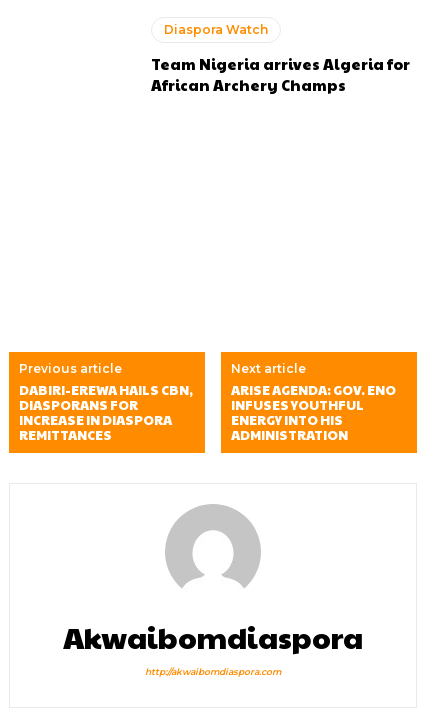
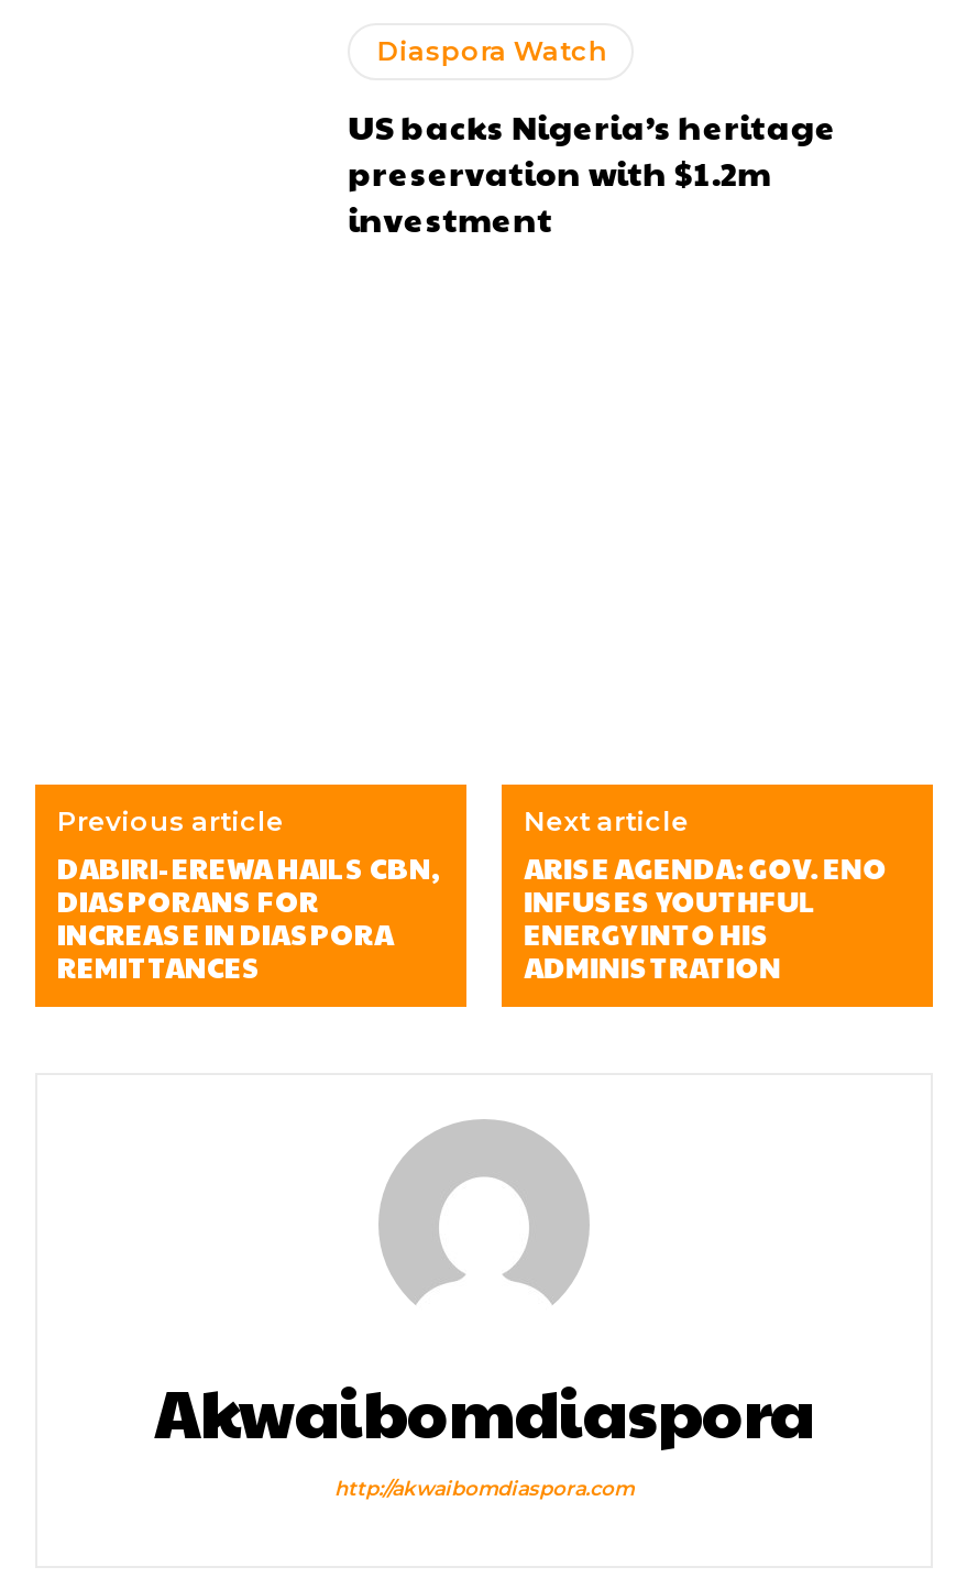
- Team Nigeria arrives Algeria for
- African Archery Champs
+ US backs Nigeria’s heritage
+ preservation with $1.2m
+ investment
